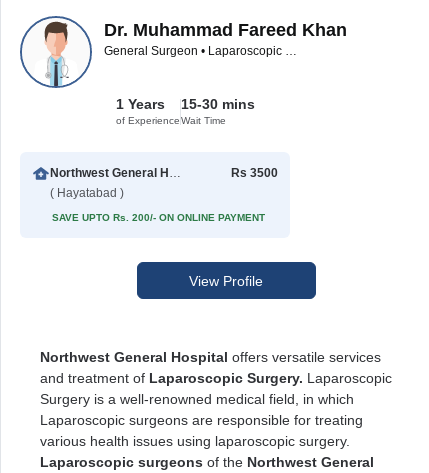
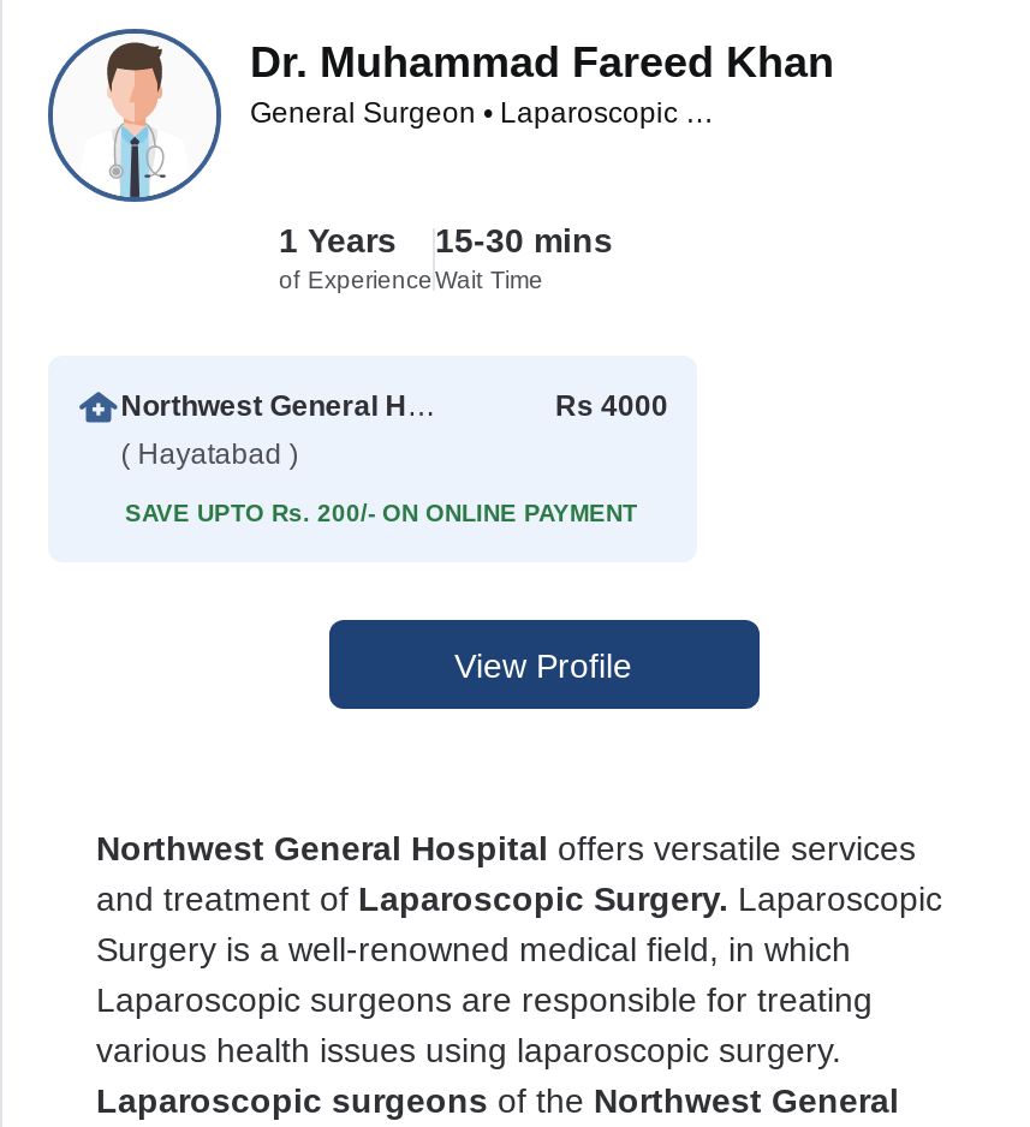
- Rs 3500
+ Rs 4000
